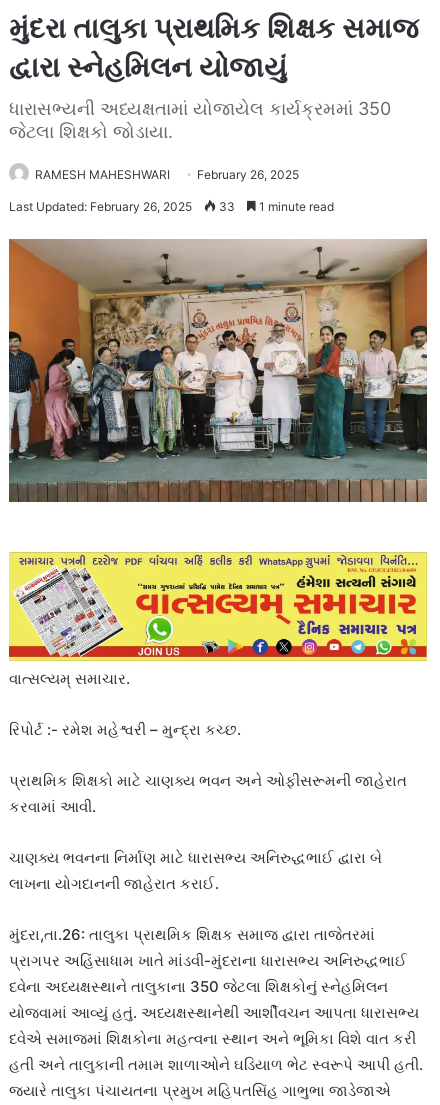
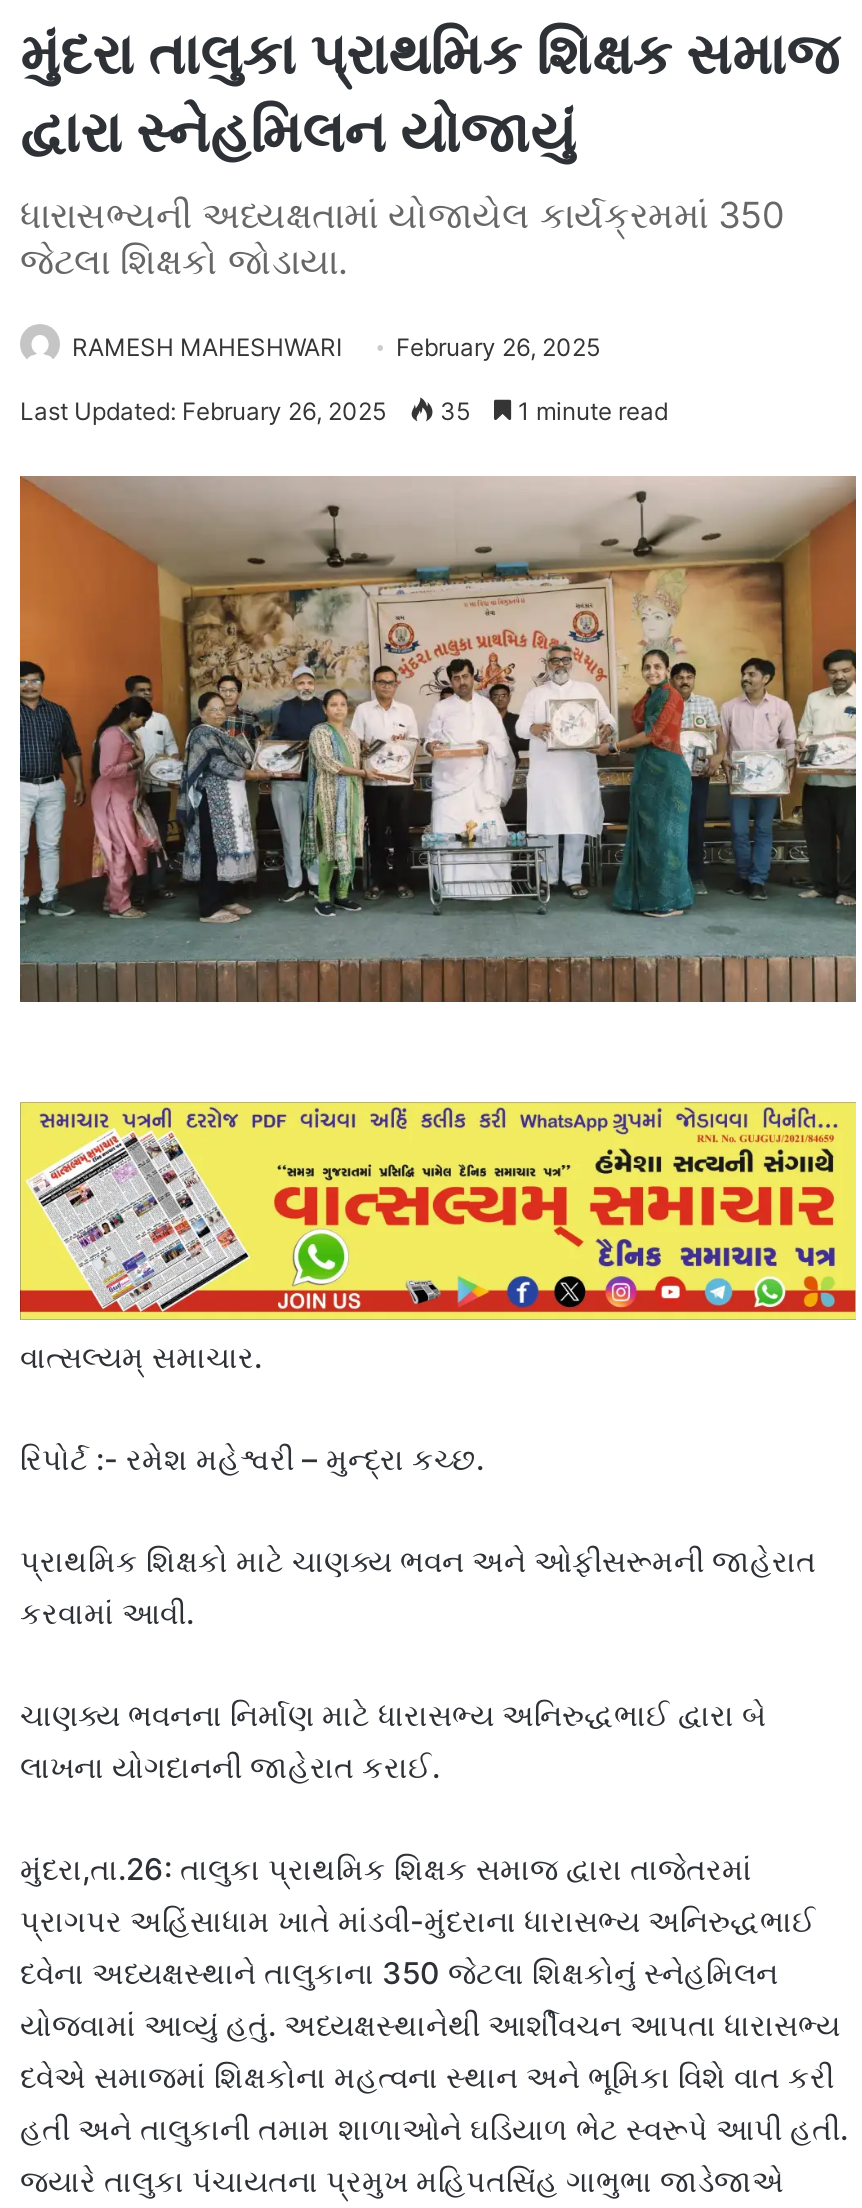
- Last Updated: February 26, 2025 33 1 minute read
+ Last Updated: February 26, 2025 35 1 minute read
